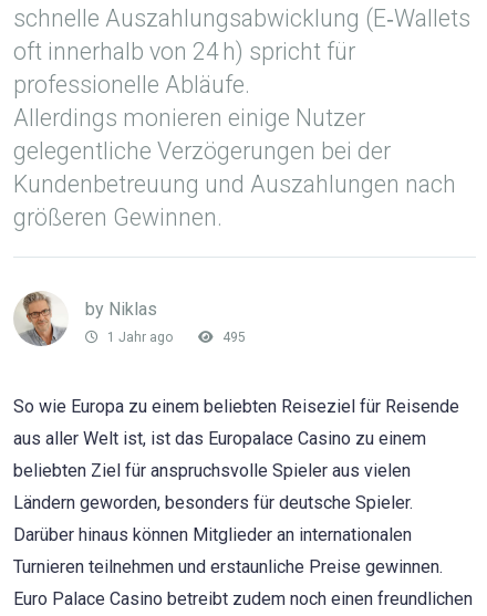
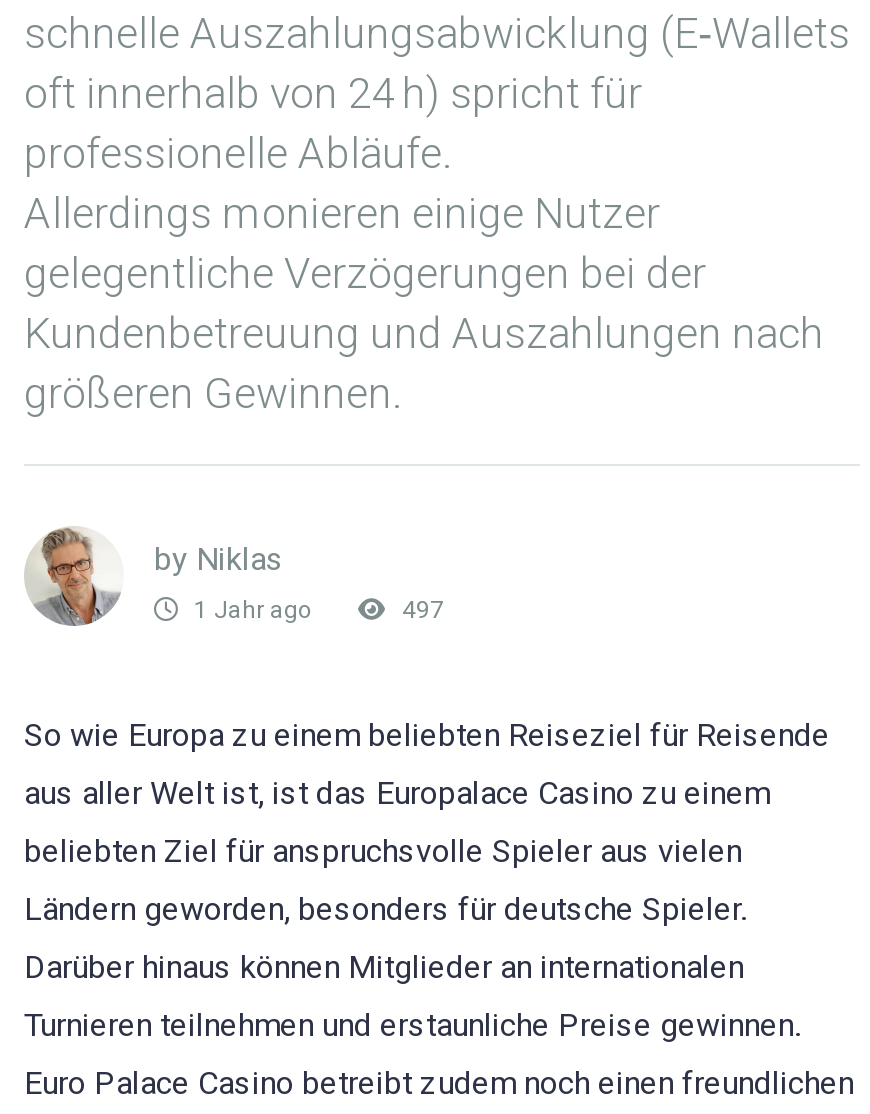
- 495
+ 497
